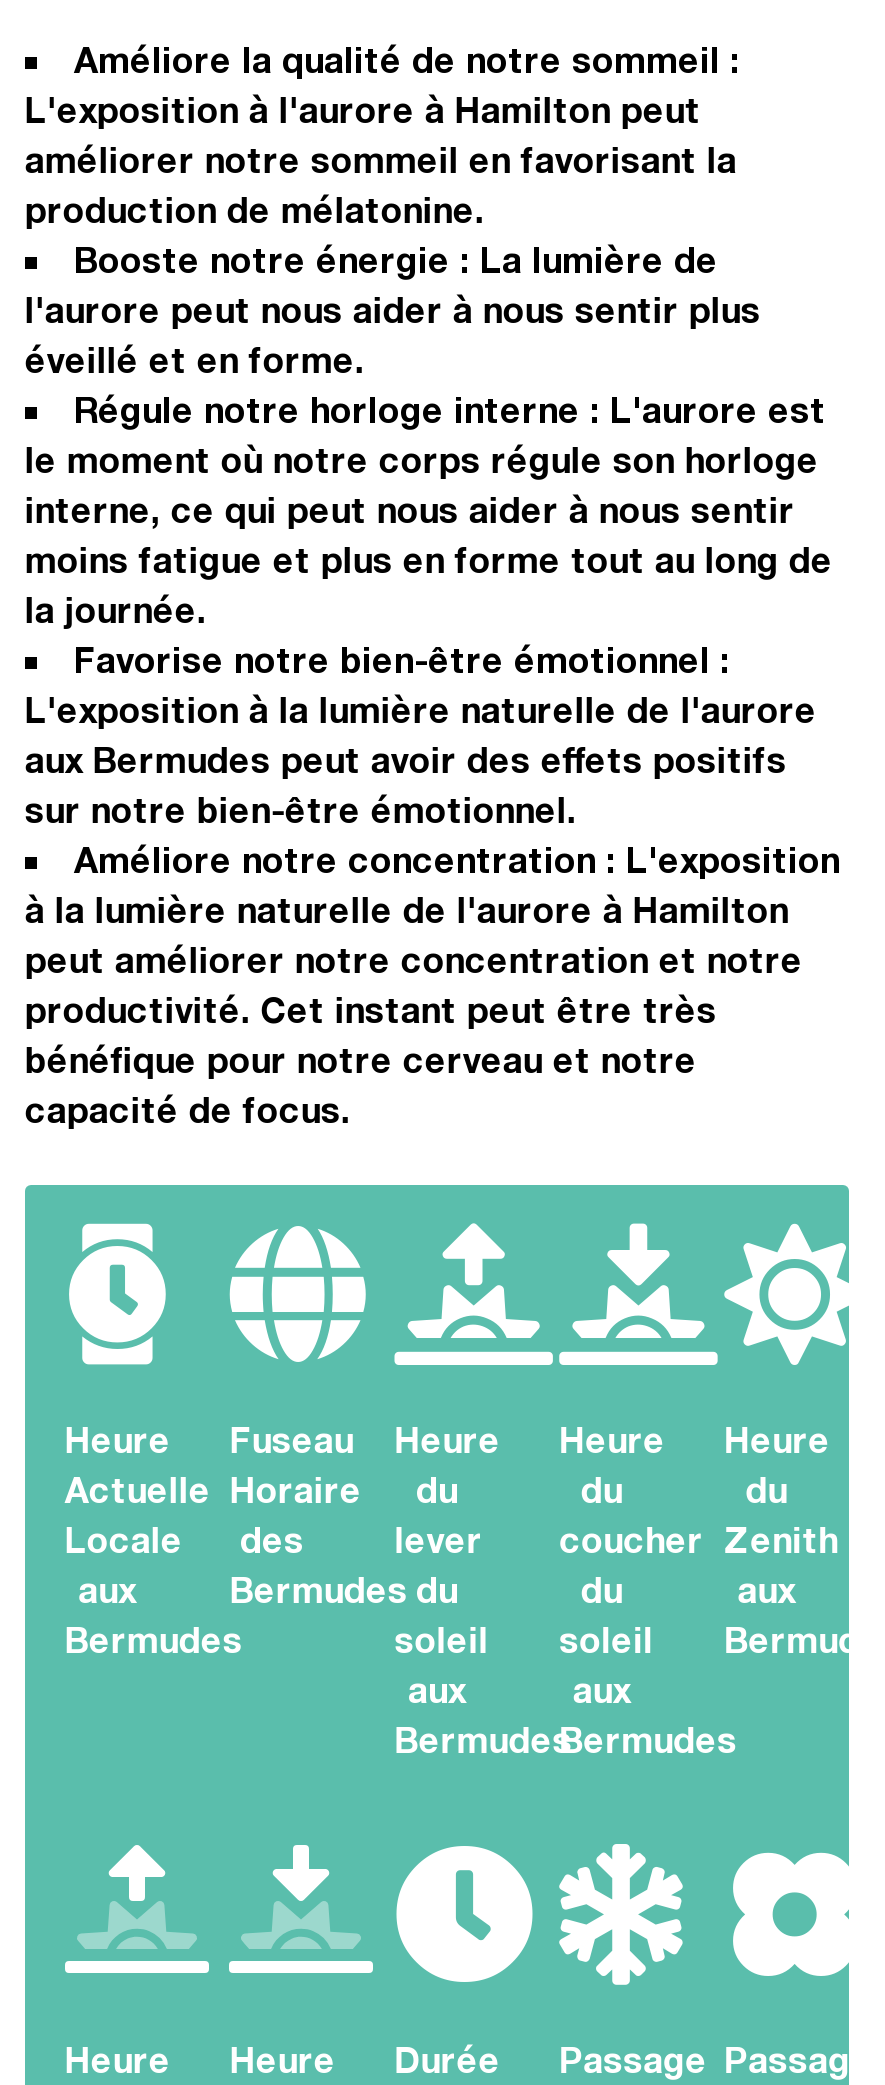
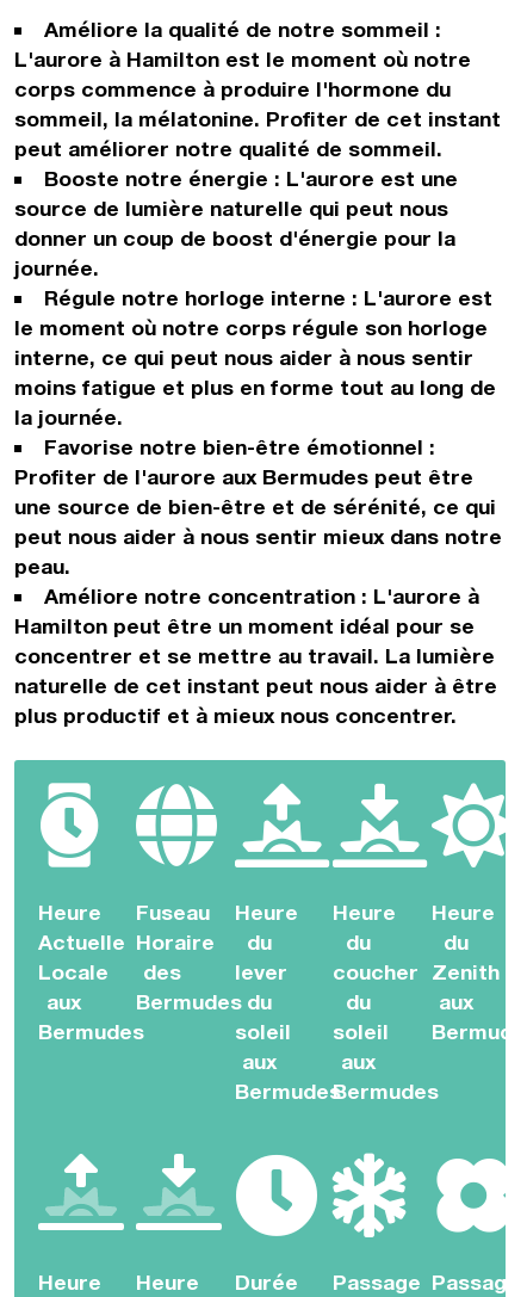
- L'exposition à l'aurore à Hamilton peut
- améliorer notre sommeil en favorisant la
- production de mélatonine.
- Booste notre énergie : La lumière de
- l'aurore peut nous aider à nous sentir plus
- éveillé et en forme.
+ L'aurore à Hamilton est le moment où notre
+ corps commence à produire l'hormone du
+ sommeil, la mélatonine. Profiter de cet instant
+ peut améliorer notre qualité de sommeil.
+ Booste notre énergie : L'aurore est une
+ source de lumière naturelle qui peut nous
+ donner un coup de boost d'énergie pour la
+ journée.

- L'exposition à la lumière naturelle de l'aurore
- aux Bermudes peut avoir des effets positifs
- sur notre bien-être émotionnel.
- Améliore notre concentration : L'exposition
- à la lumière naturelle de l'aurore à Hamilton
- peut améliorer notre concentration et notre
- productivité. Cet instant peut être très
- bénéfique pour notre cerveau et notre
- capacité de focus.
+ Profiter de l'aurore aux Bermudes peut être
+ une source de bien-être et de sérénité, ce qui
+ peut nous aider à nous sentir mieux dans notre
+ peau.
+ Améliore notre concentration : L'aurore à
+ Hamilton peut être un moment idéal pour se
+ concentrer et se mettre au travail. La lumière
+ naturelle de cet instant peut nous aider à être
+ plus productif et à mieux nous concentrer.
